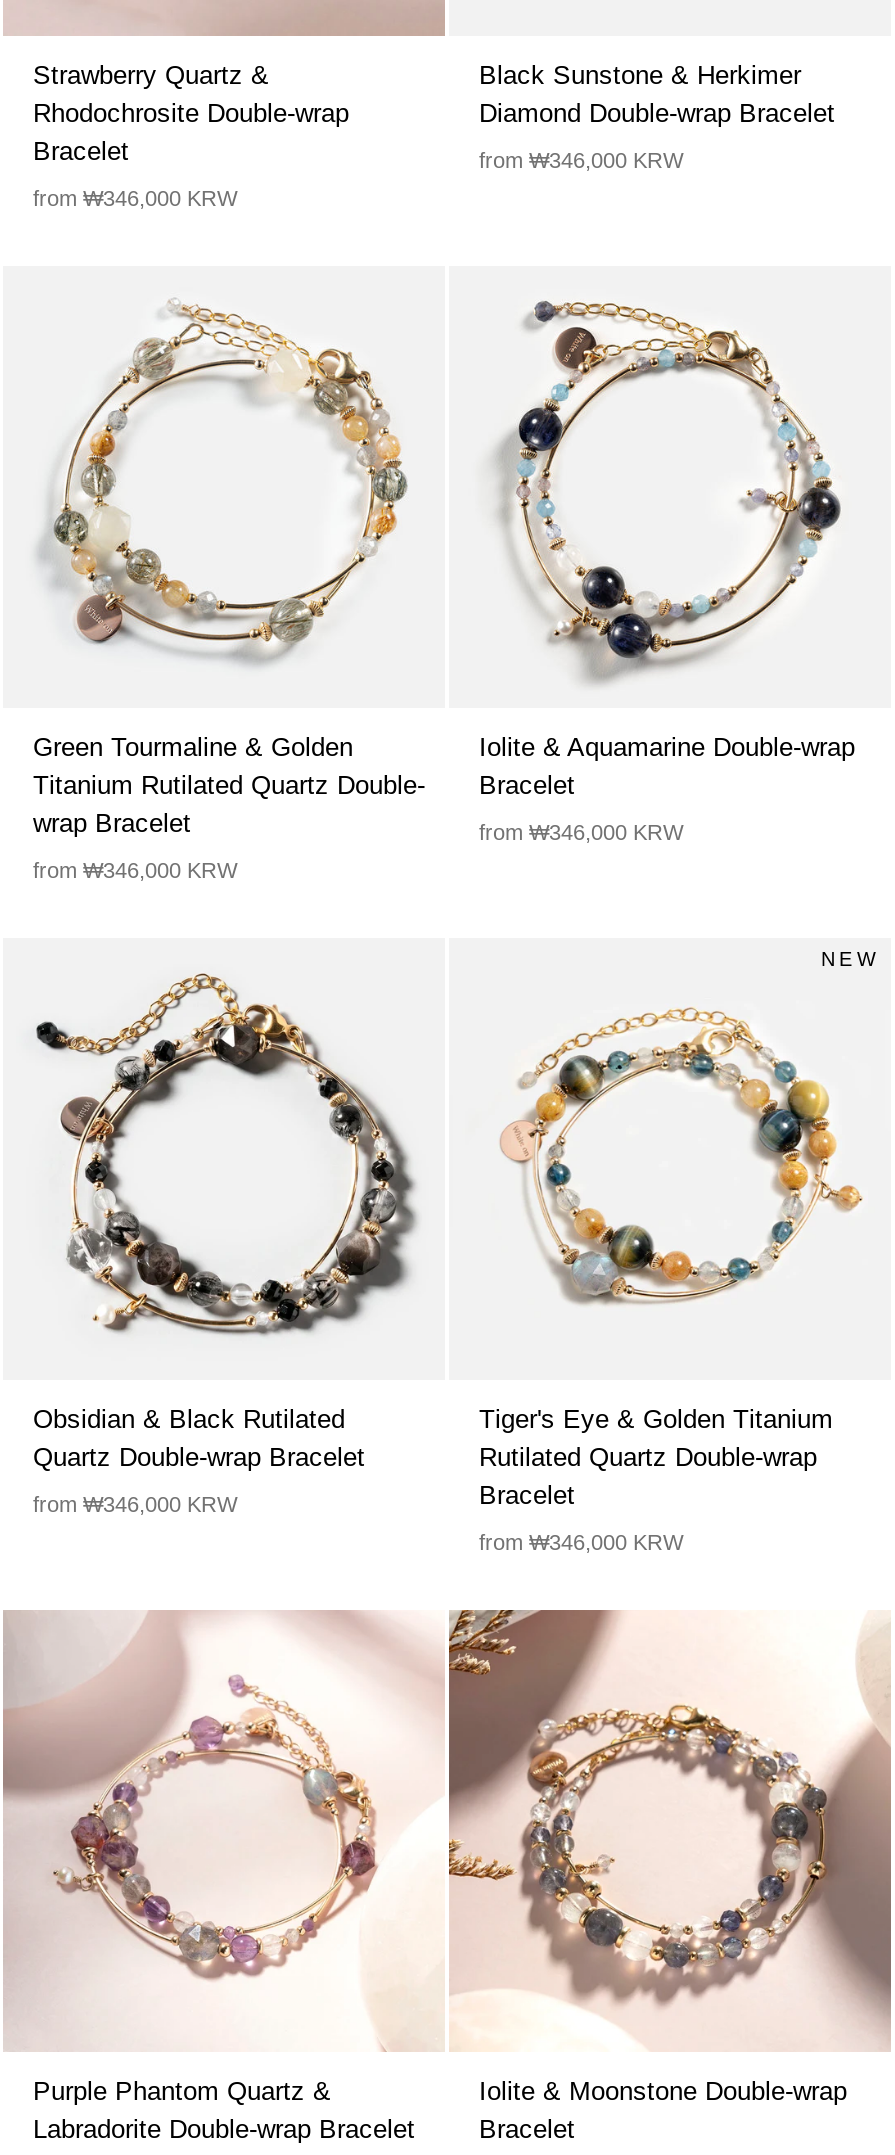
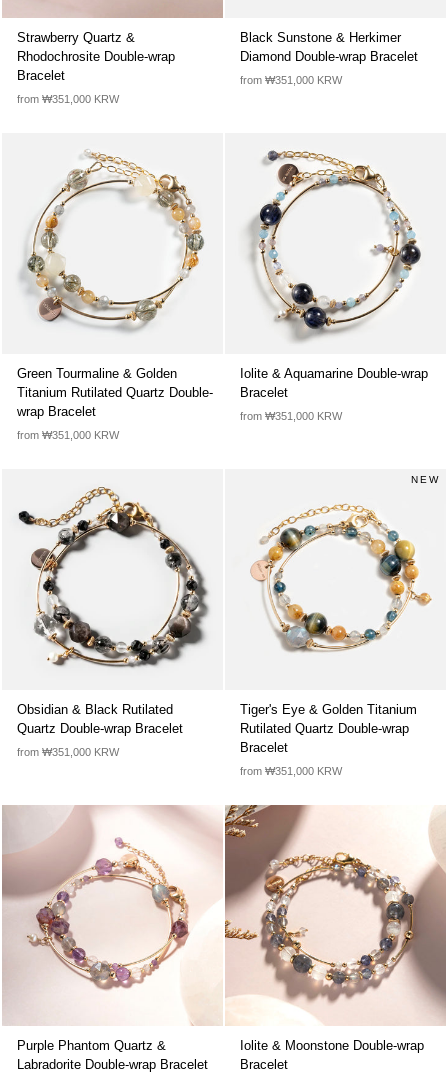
- from ₩346,000 KRW
+ from ₩351,000 KRW

- from ₩346,000 KRW
+ from ₩351,000 KRW

- from ₩346,000 KRW
+ from ₩351,000 KRW

- from ₩346,000 KRW
+ from ₩351,000 KRW

- from ₩346,000 KRW
+ from ₩351,000 KRW

- from ₩346,000 KRW
+ from ₩351,000 KRW
